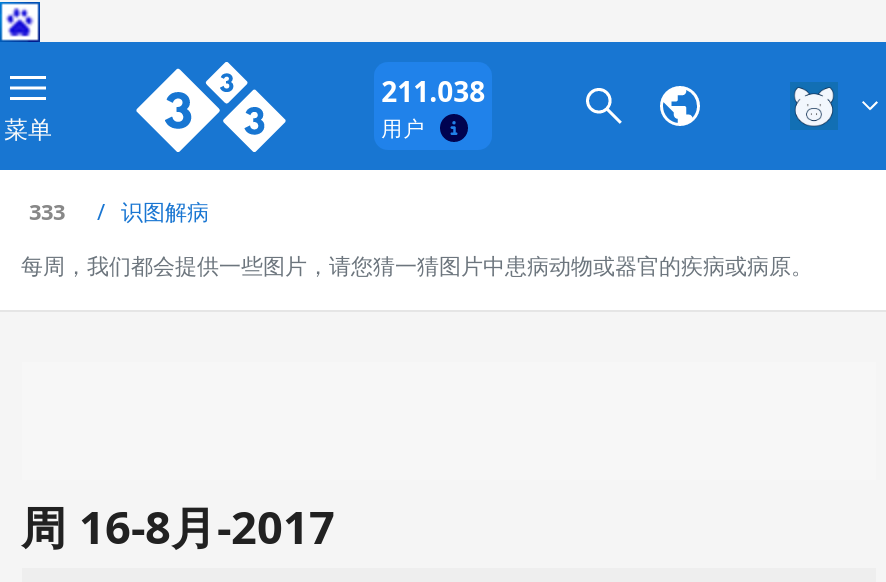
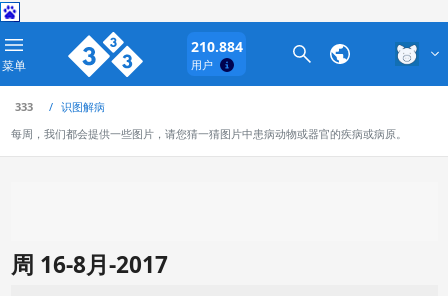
- 211.038
+ 210.884
